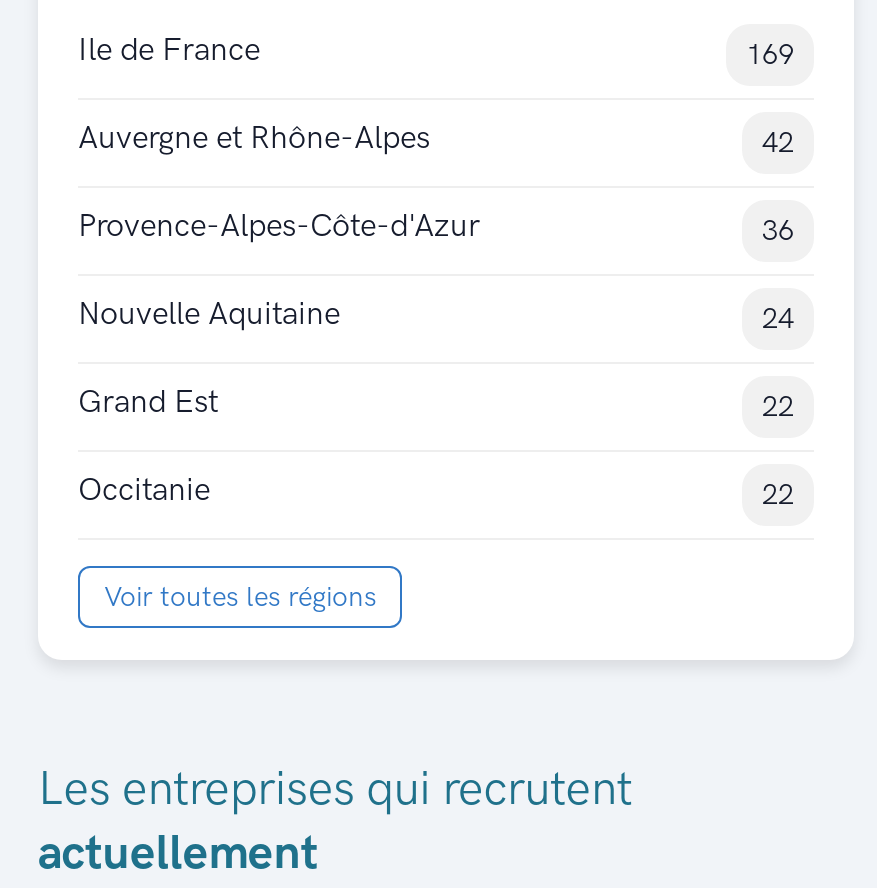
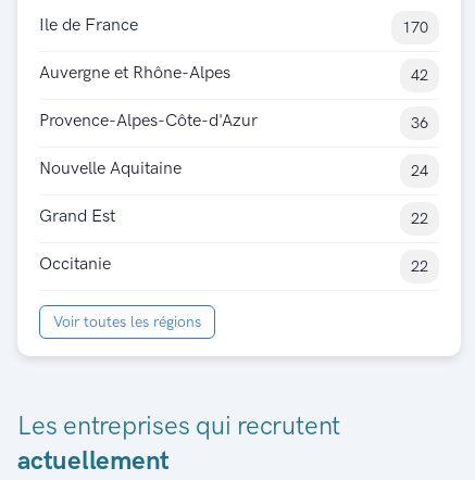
- 169
+ 170
